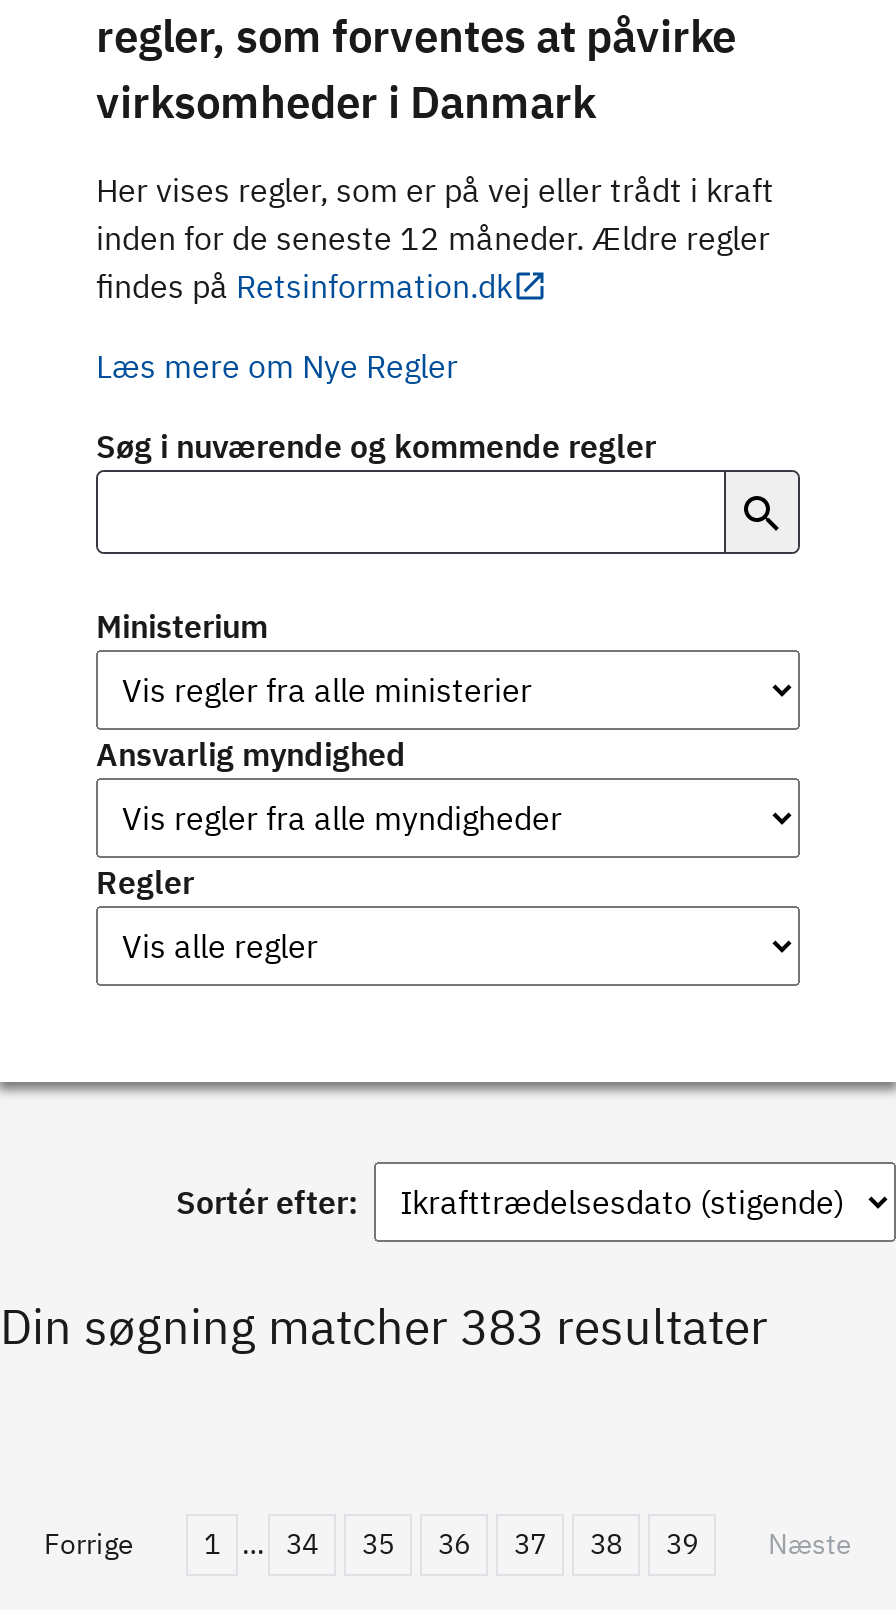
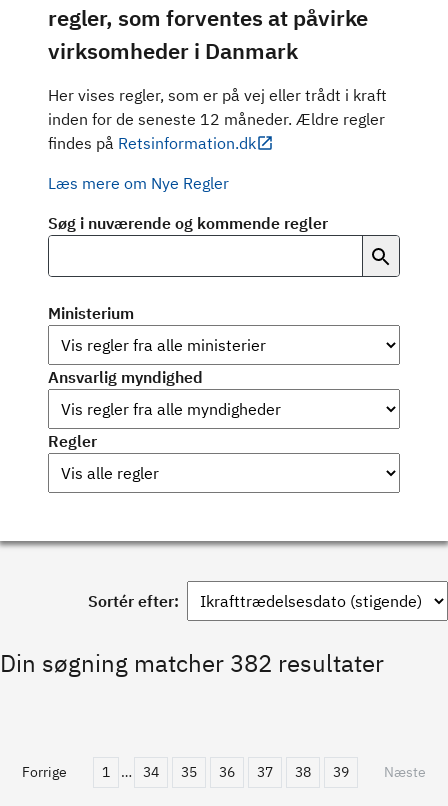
- Din søgning matcher 383 resultater
+ Din søgning matcher 382 resultater
